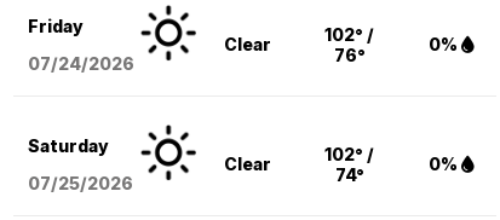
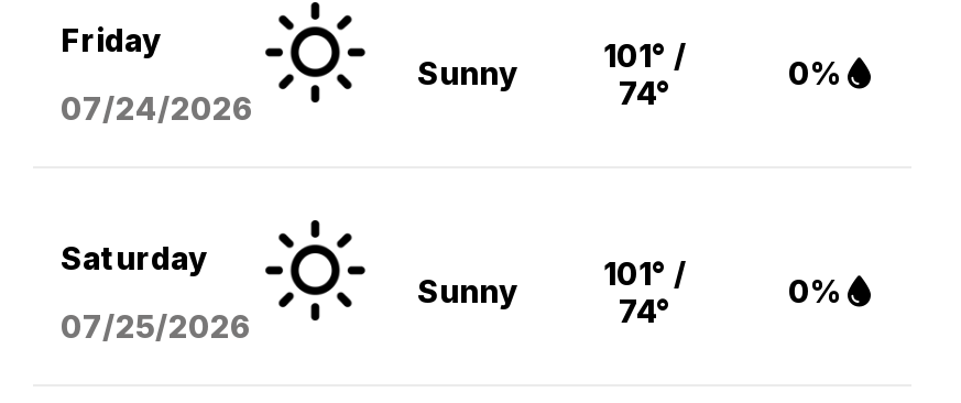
- Clear
- 102° /
- 76°
+ Sunny
+ 101° /
+ 74°

- Clear
- 102° /
+ Sunny
+ 101° /
